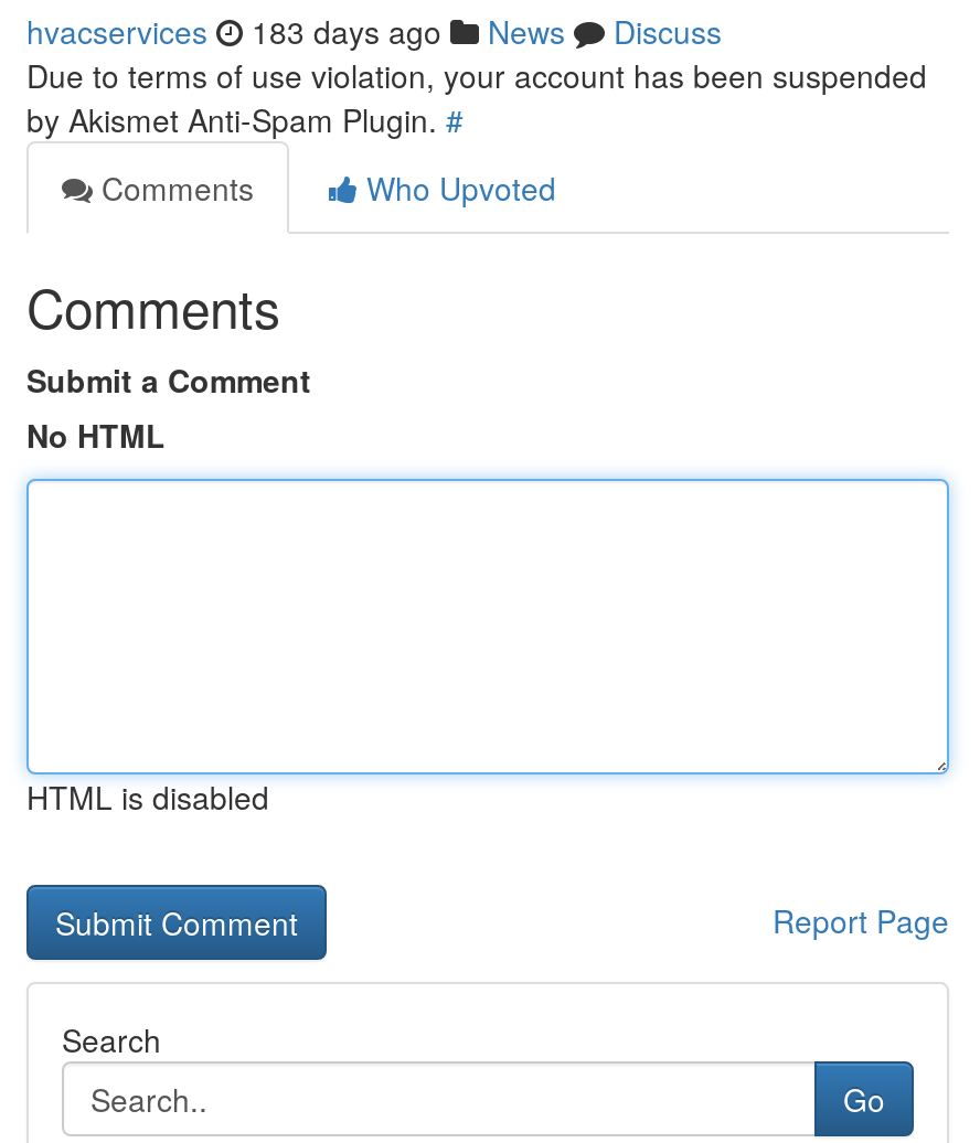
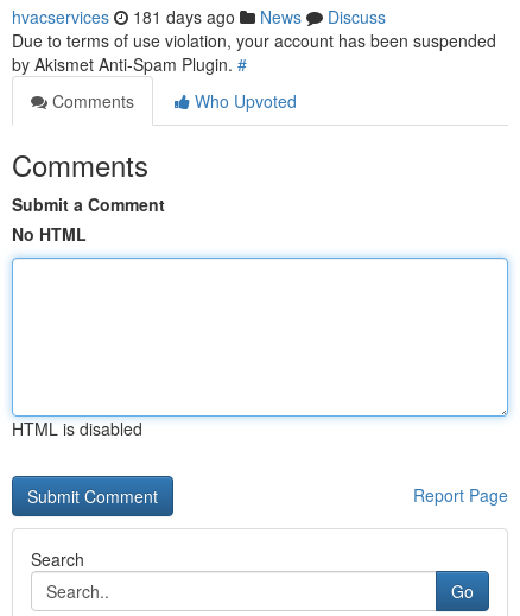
- hvacservices 183 days ago News Discuss
+ hvacservices 181 days ago News Discuss
